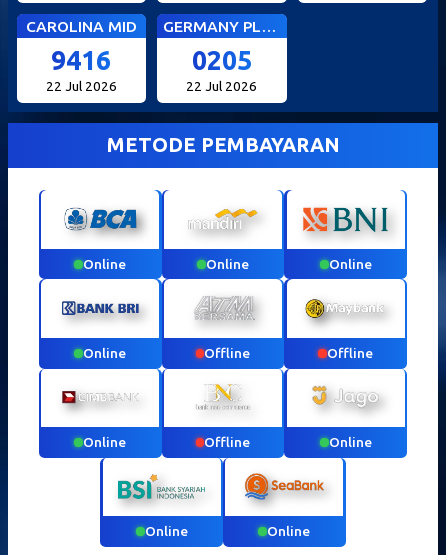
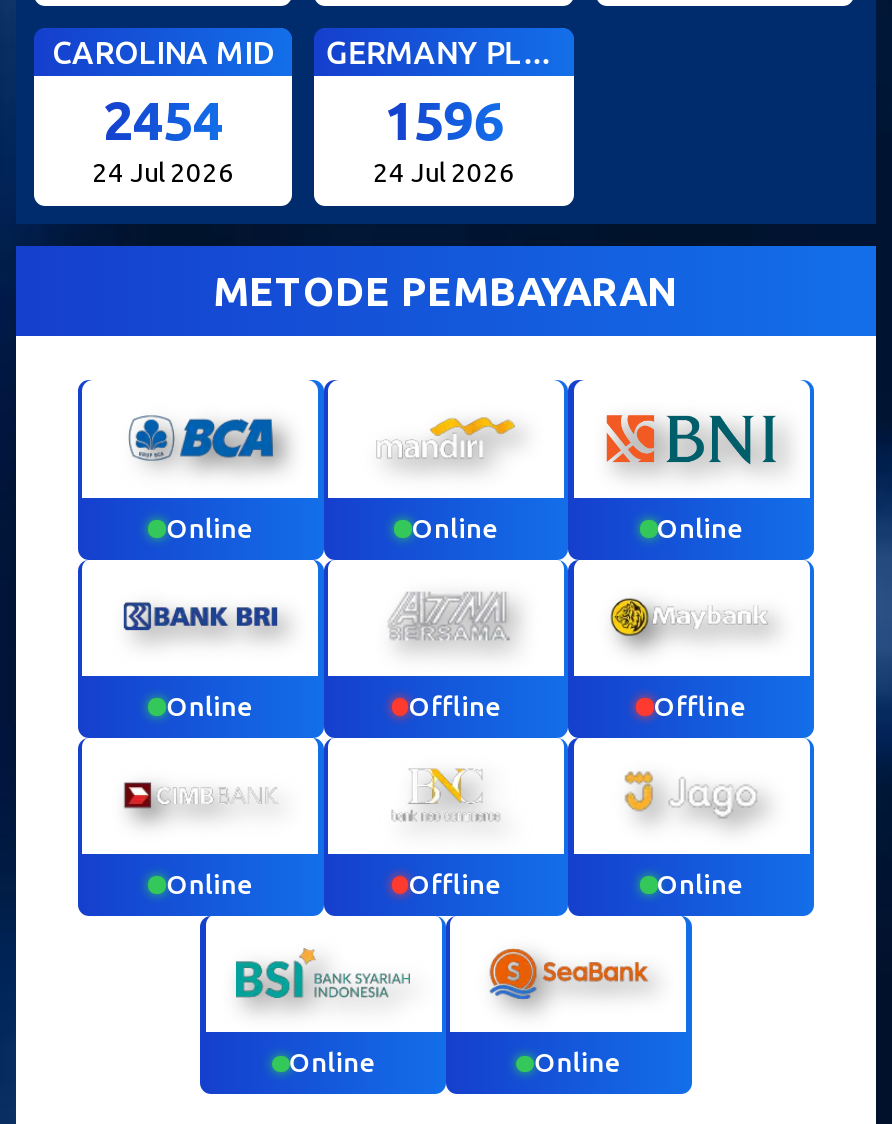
- 9416
+ 2454

- 0205
+ 1596

- 22 Jul 2026
+ 24 Jul 2026

- 22 Jul 2026
+ 24 Jul 2026
